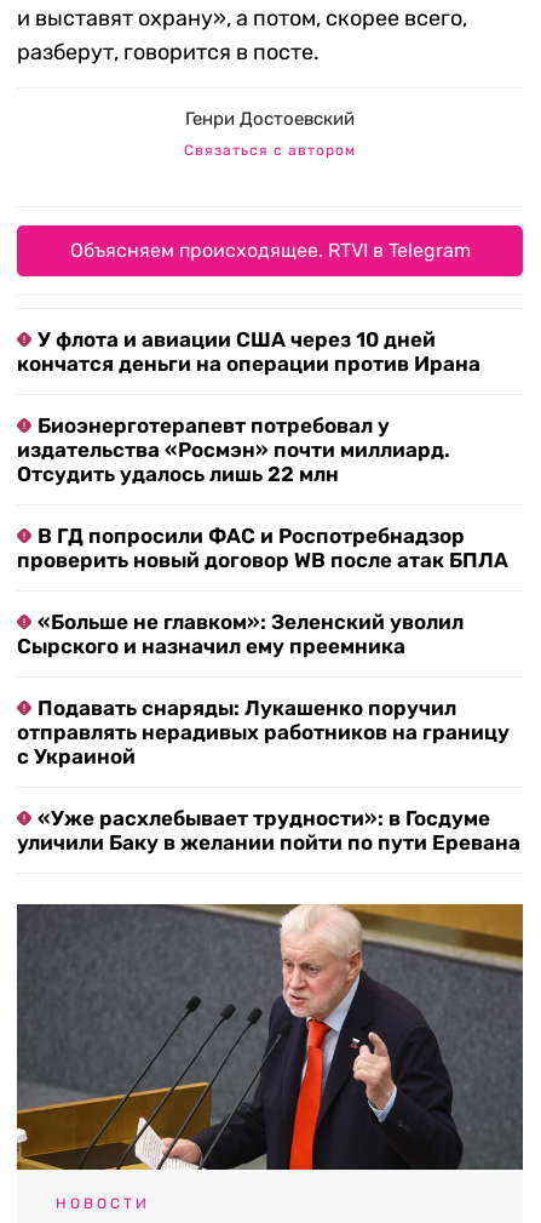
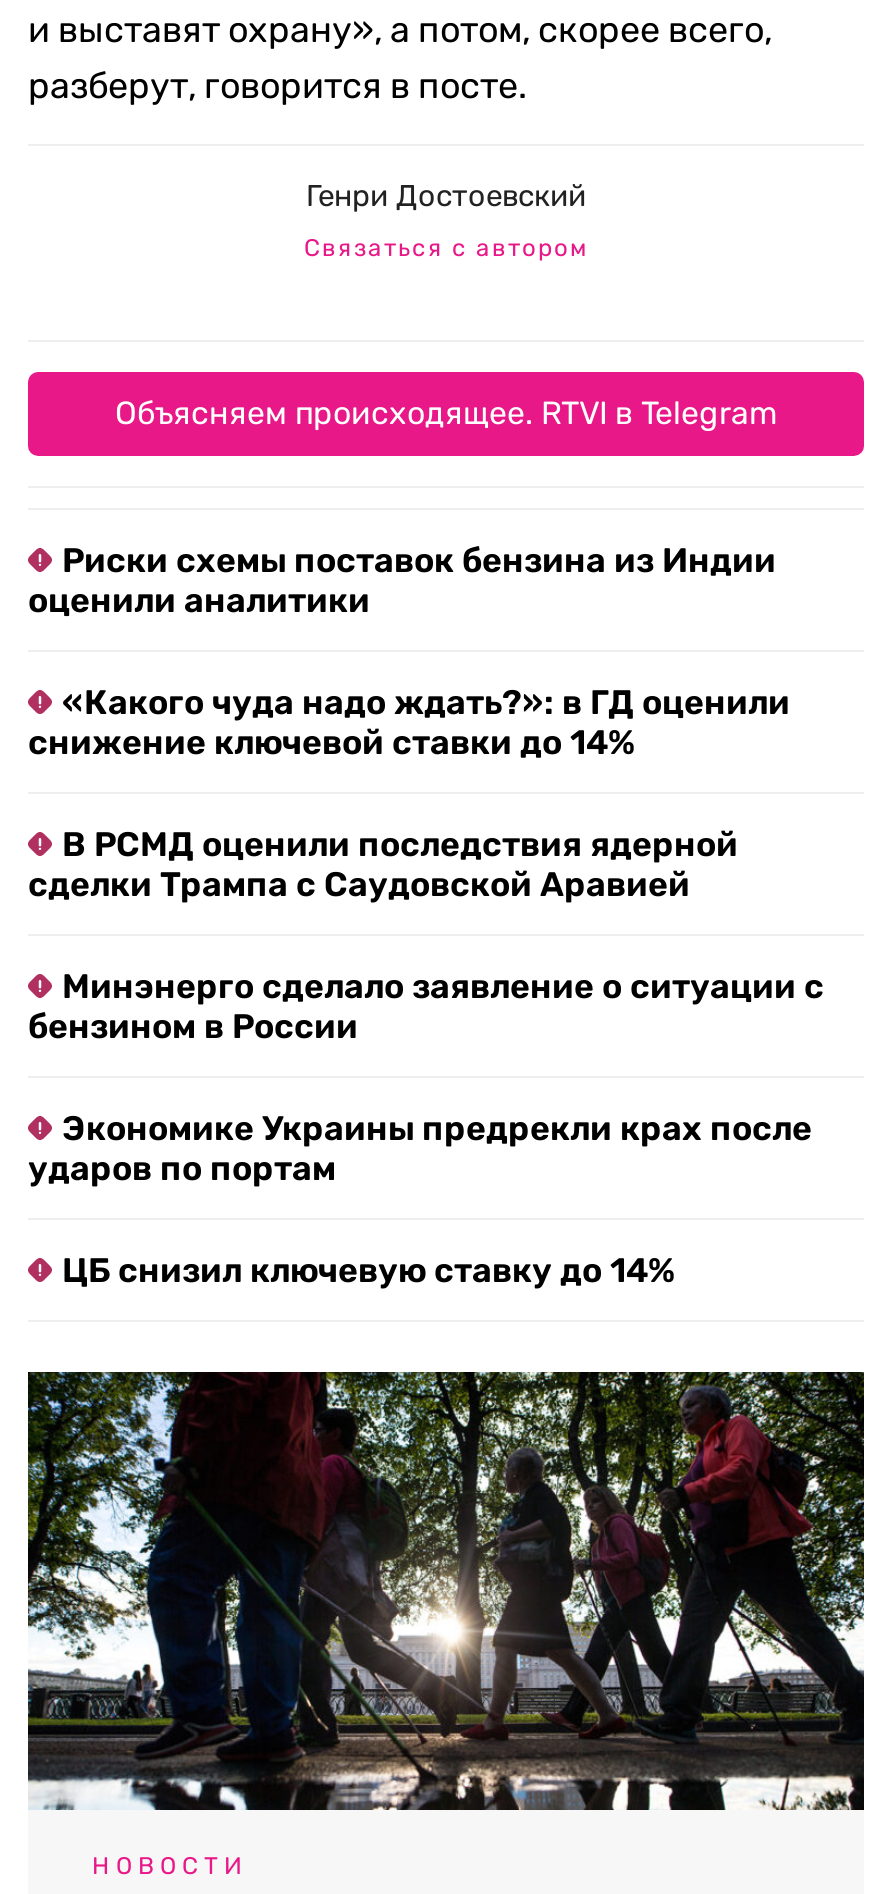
- У флота и авиации США через 10 дней
- кончатся деньги на операции против Ирана
+ Риски схемы поставок бензина из Индии
+ оценили аналитики

- Биоэнерготерапевт потребовал у
- издательства «Росмэн» почти миллиард.
- Отсудить удалось лишь 22 млн
+ «Какого чуда надо ждать?»: в ГД оценили
+ снижение ключевой ставки до 14%

- В ГД попросили ФАС и Роспотребнадзор
- проверить новый договор WB после атак БПЛА
+ В РСМД оценили последствия ядерной
+ сделки Трампа с Саудовской Аравией

- «Больше не главком»: Зеленский уволил
- Сырского и назначил ему преемника
+ Минэнерго сделало заявление о ситуации с
+ бензином в России

- Подавать снаряды: Лукашенко поручил
- отправлять нерадивых работников на границу
- с Украиной
+ Экономике Украины предрекли крах после
+ ударов по портам

- «Уже расхлебывает трудности»: в Госдуме
- уличили Баку в желании пойти по пути Еревана
+ ЦБ снизил ключевую ставку до 14%

- [image]
+ [image]
